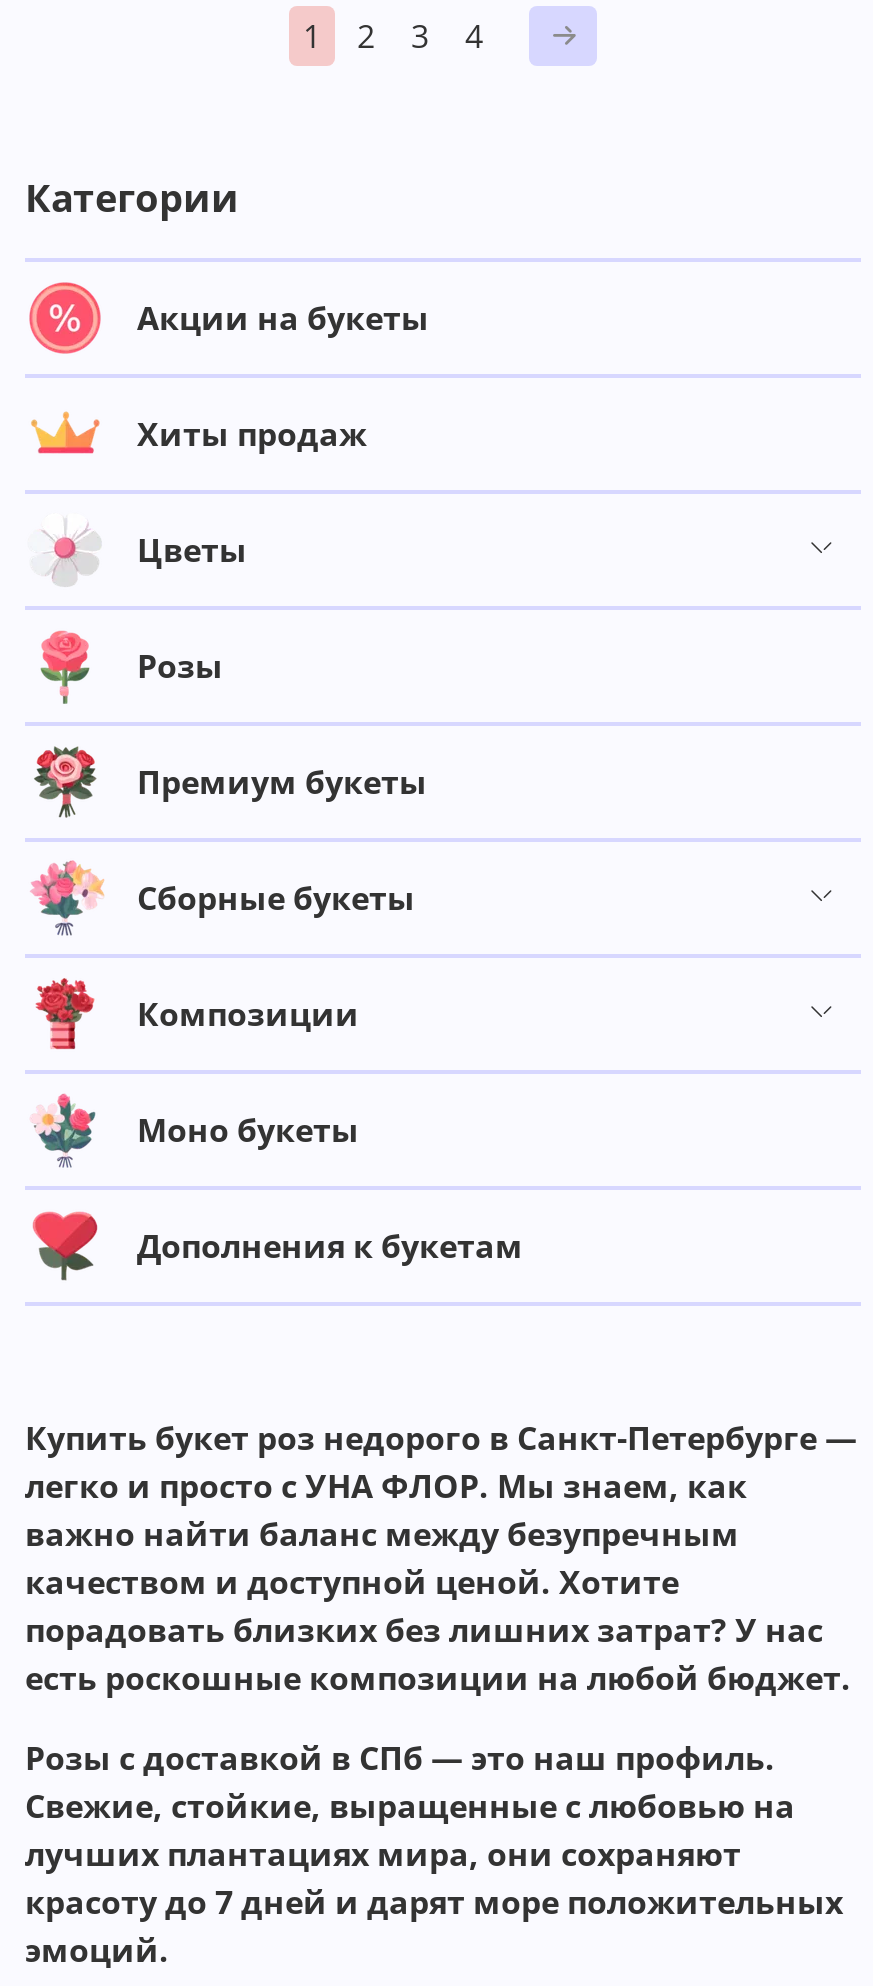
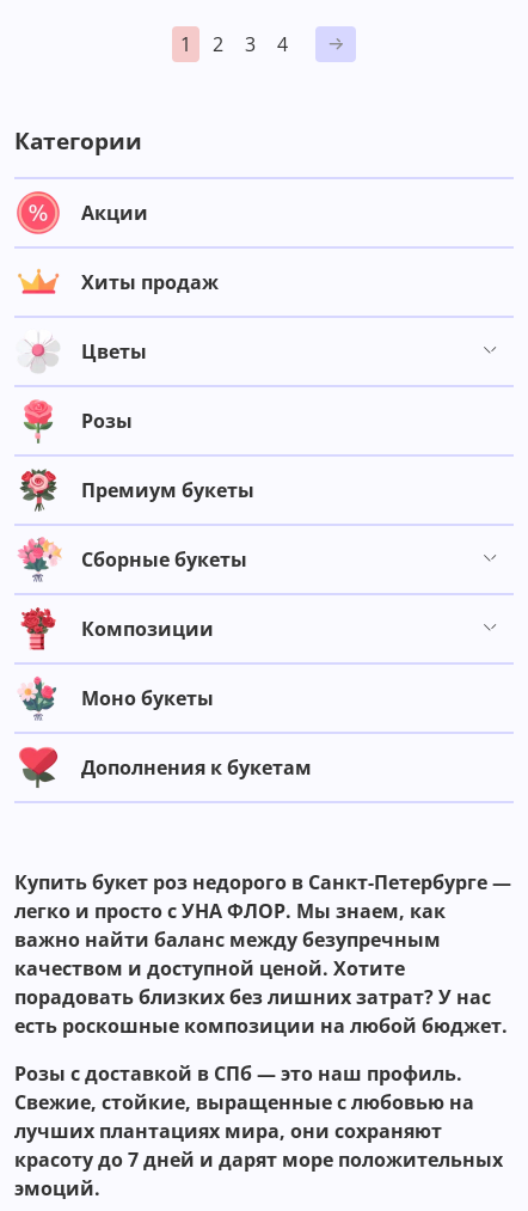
- Акции на букеты
+ Акции
